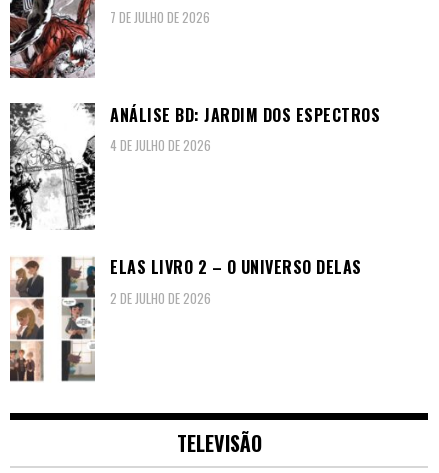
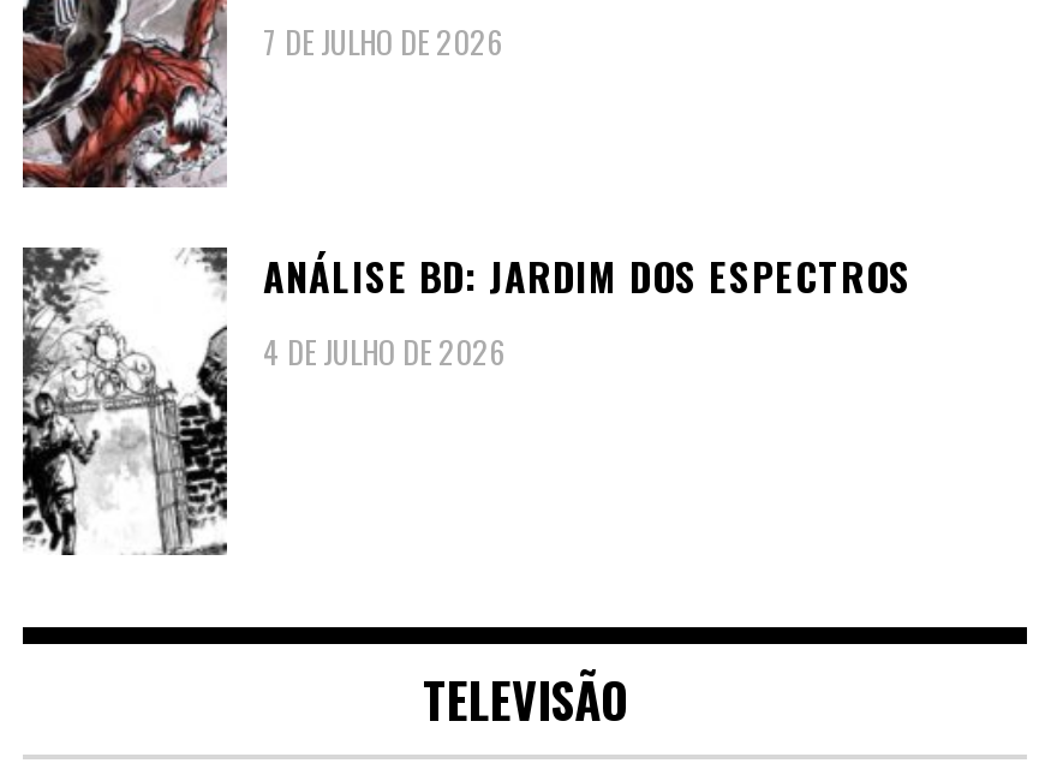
- [image]

- [image]
- ELAS LIVRO 2 – O UNIVERSO DELAS
- 2 DE JULHO DE 2026
